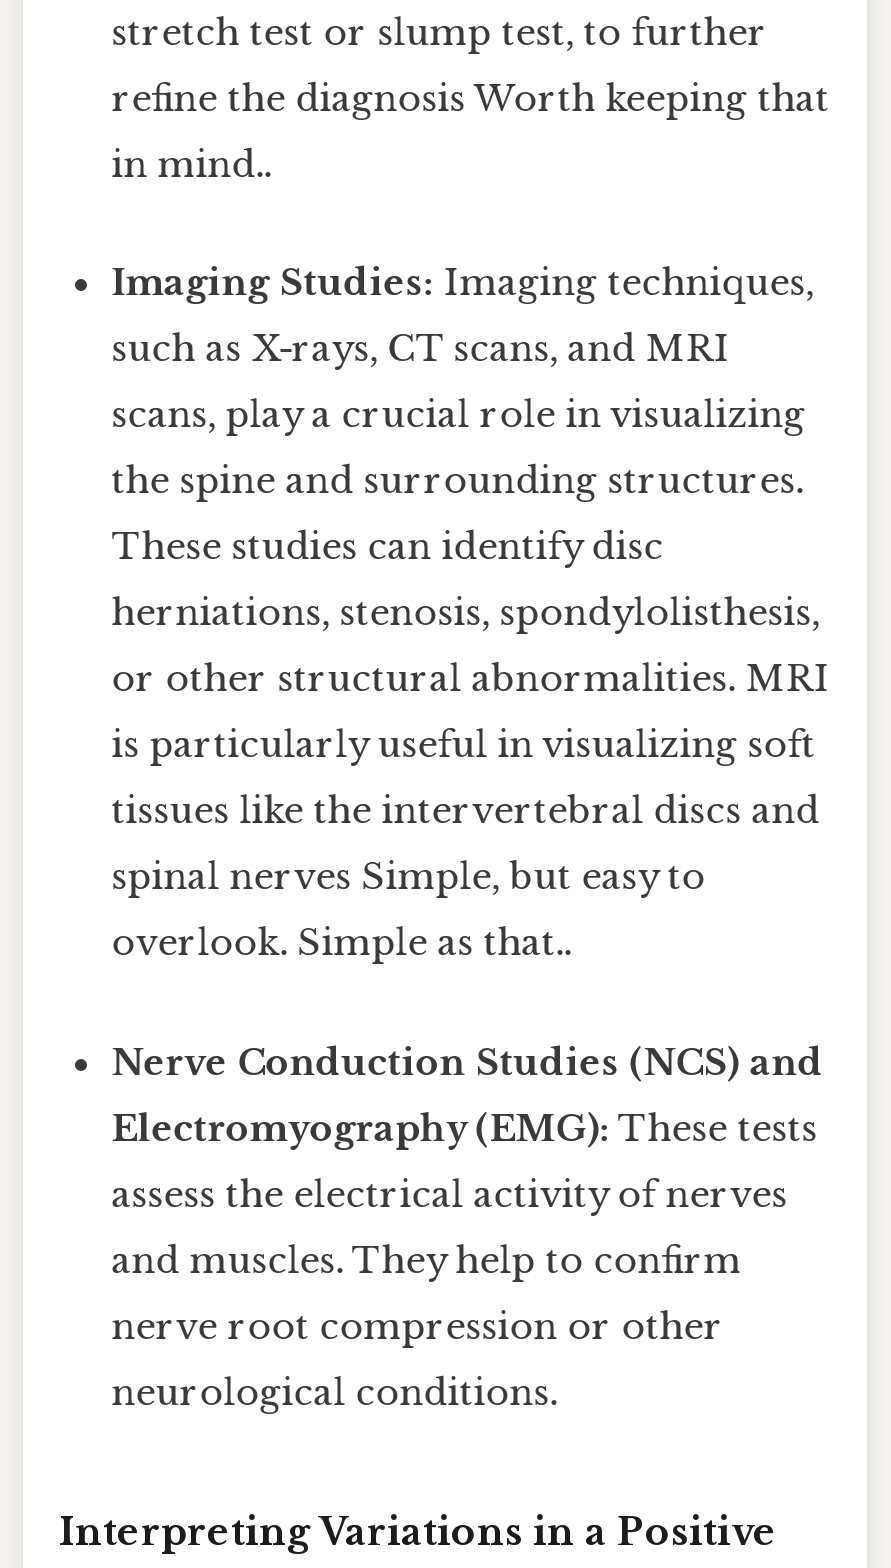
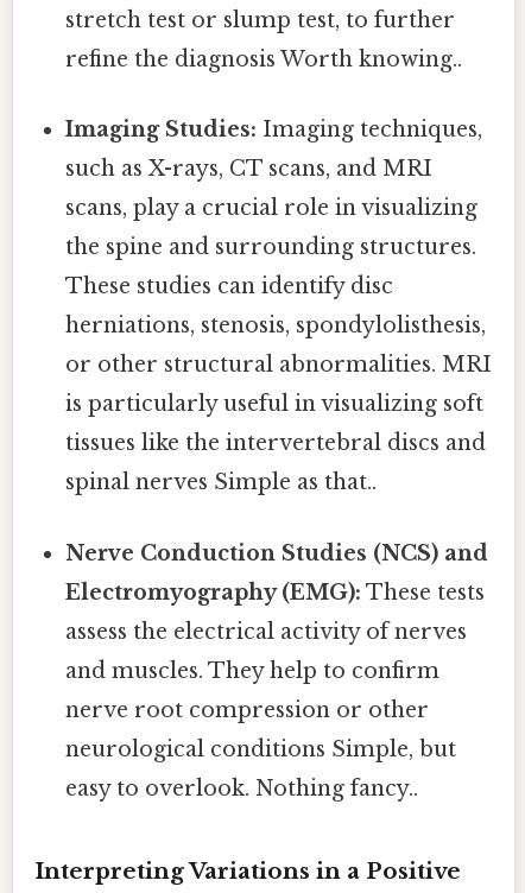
- refine the diagnosis Worth keeping that
- in mind..
+ refine the diagnosis Worth knowing..

- spinal nerves Simple, but easy to
- overlook. Simple as that..
+ spinal nerves Simple as that..

moved up: Nerve Conduction Studies (NCS) and | Electromyography (EMG): These tests | assess the electrical activity of nerves | and muscles. They help to confirm | nerve root compression or other

- neurological conditions.
+ neurological conditions Simple, but
+ easy to overlook. Nothing fancy..
